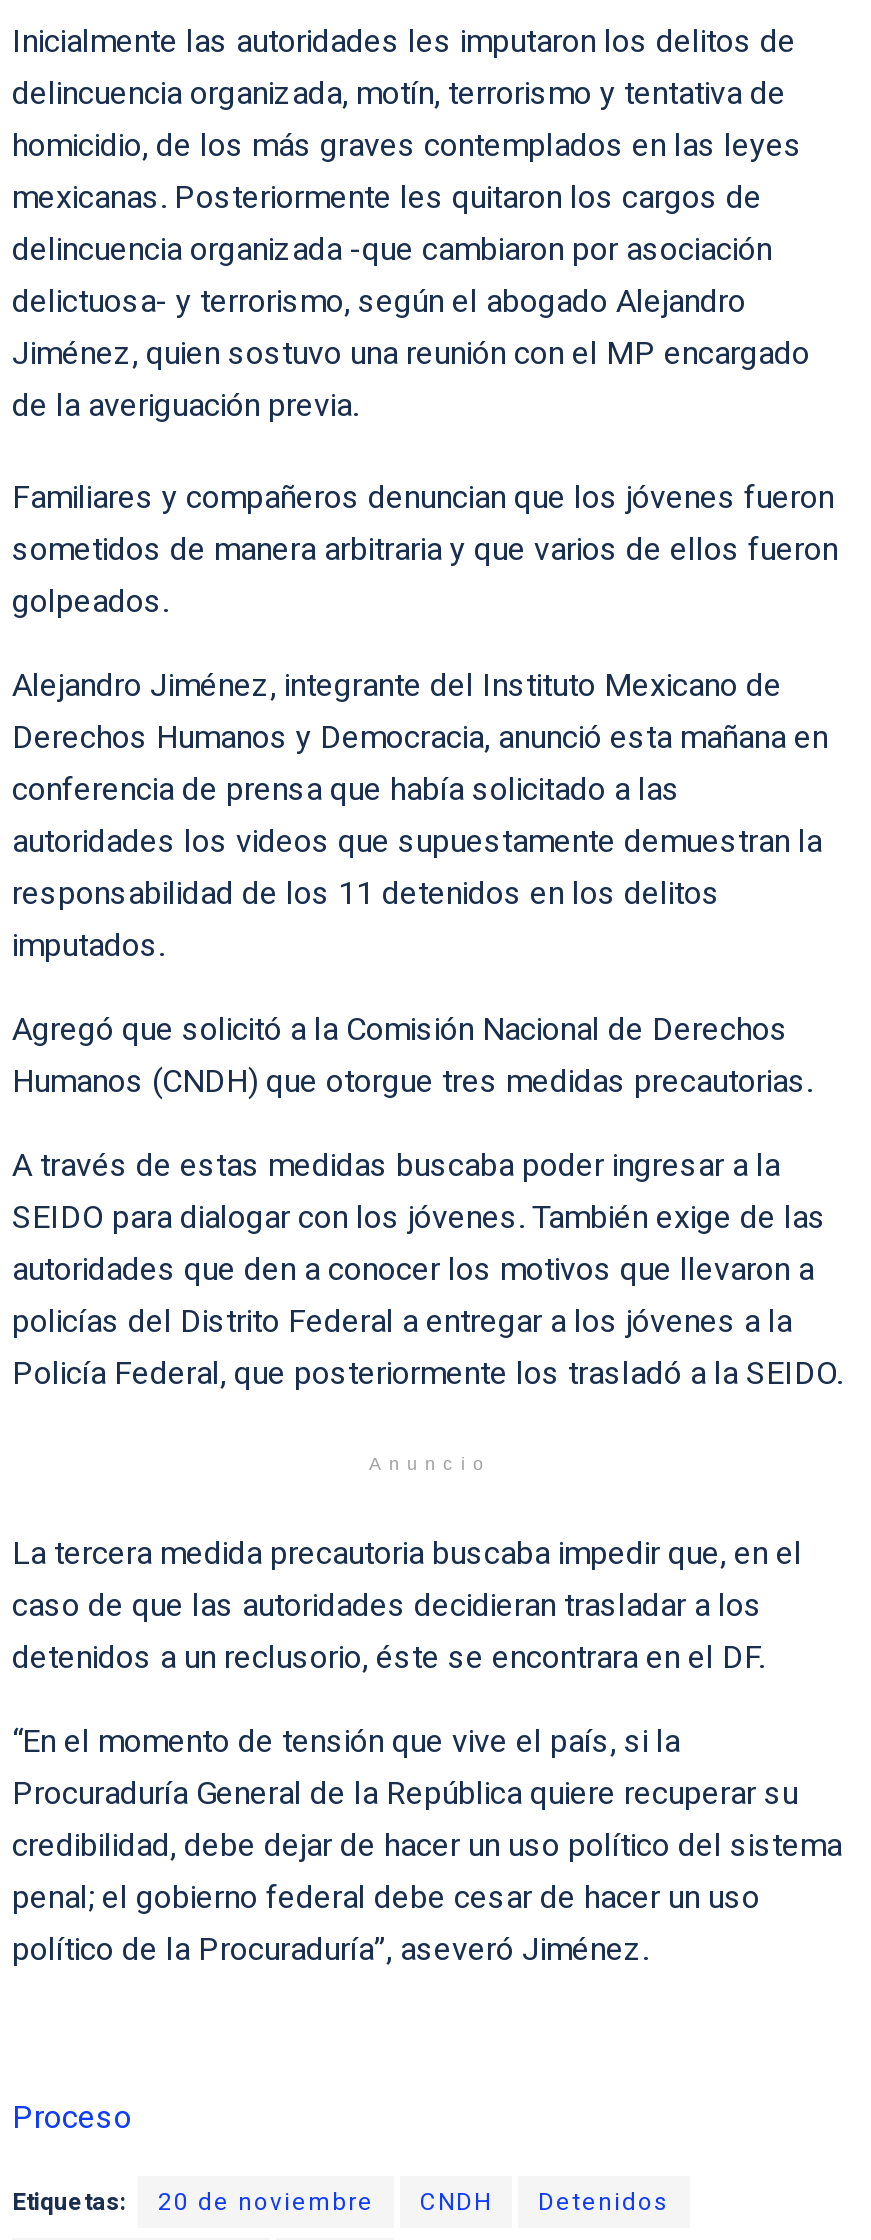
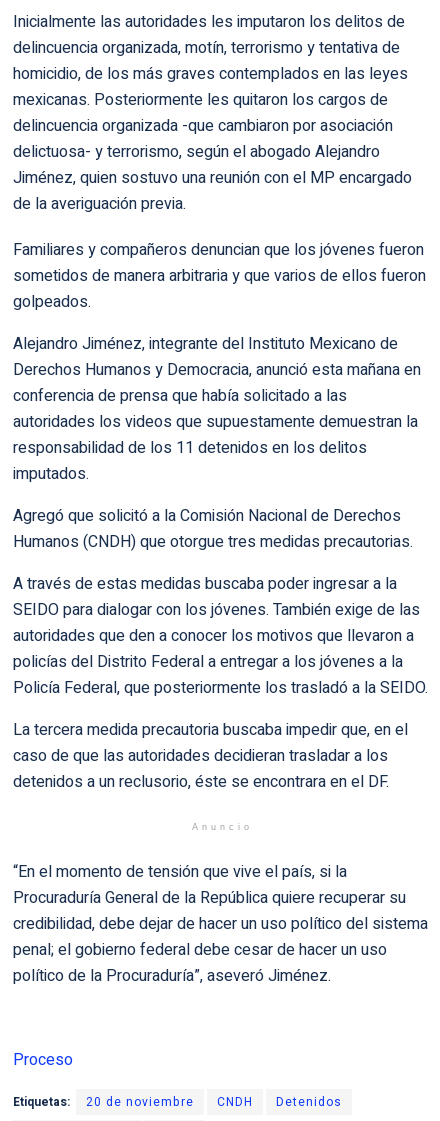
moved down: Anuncio

moved up: La tercera medida precautoria buscaba impedir que, en el | caso de que las autoridades decidieran trasladar a los | detenidos a un reclusorio, éste se encontrara en el DF.
